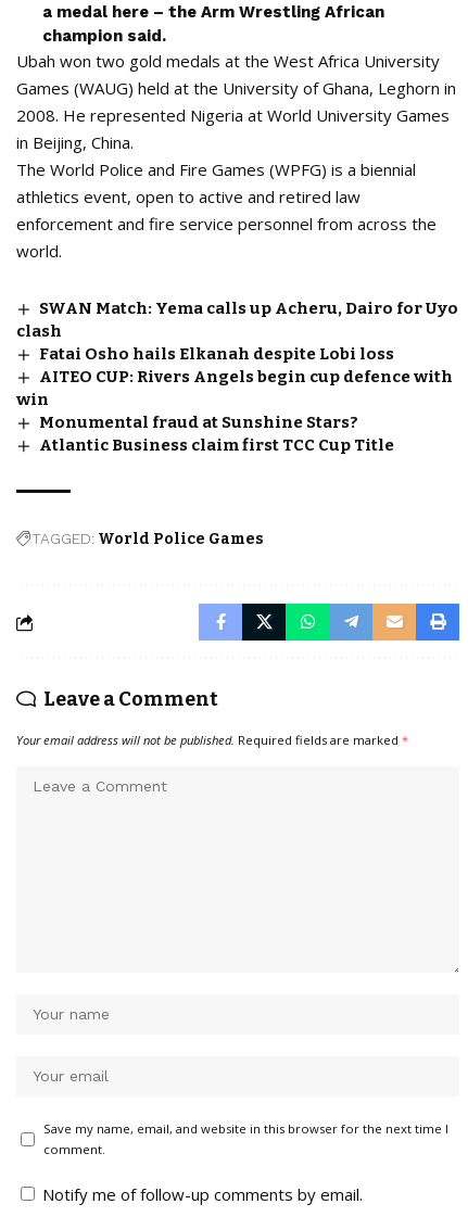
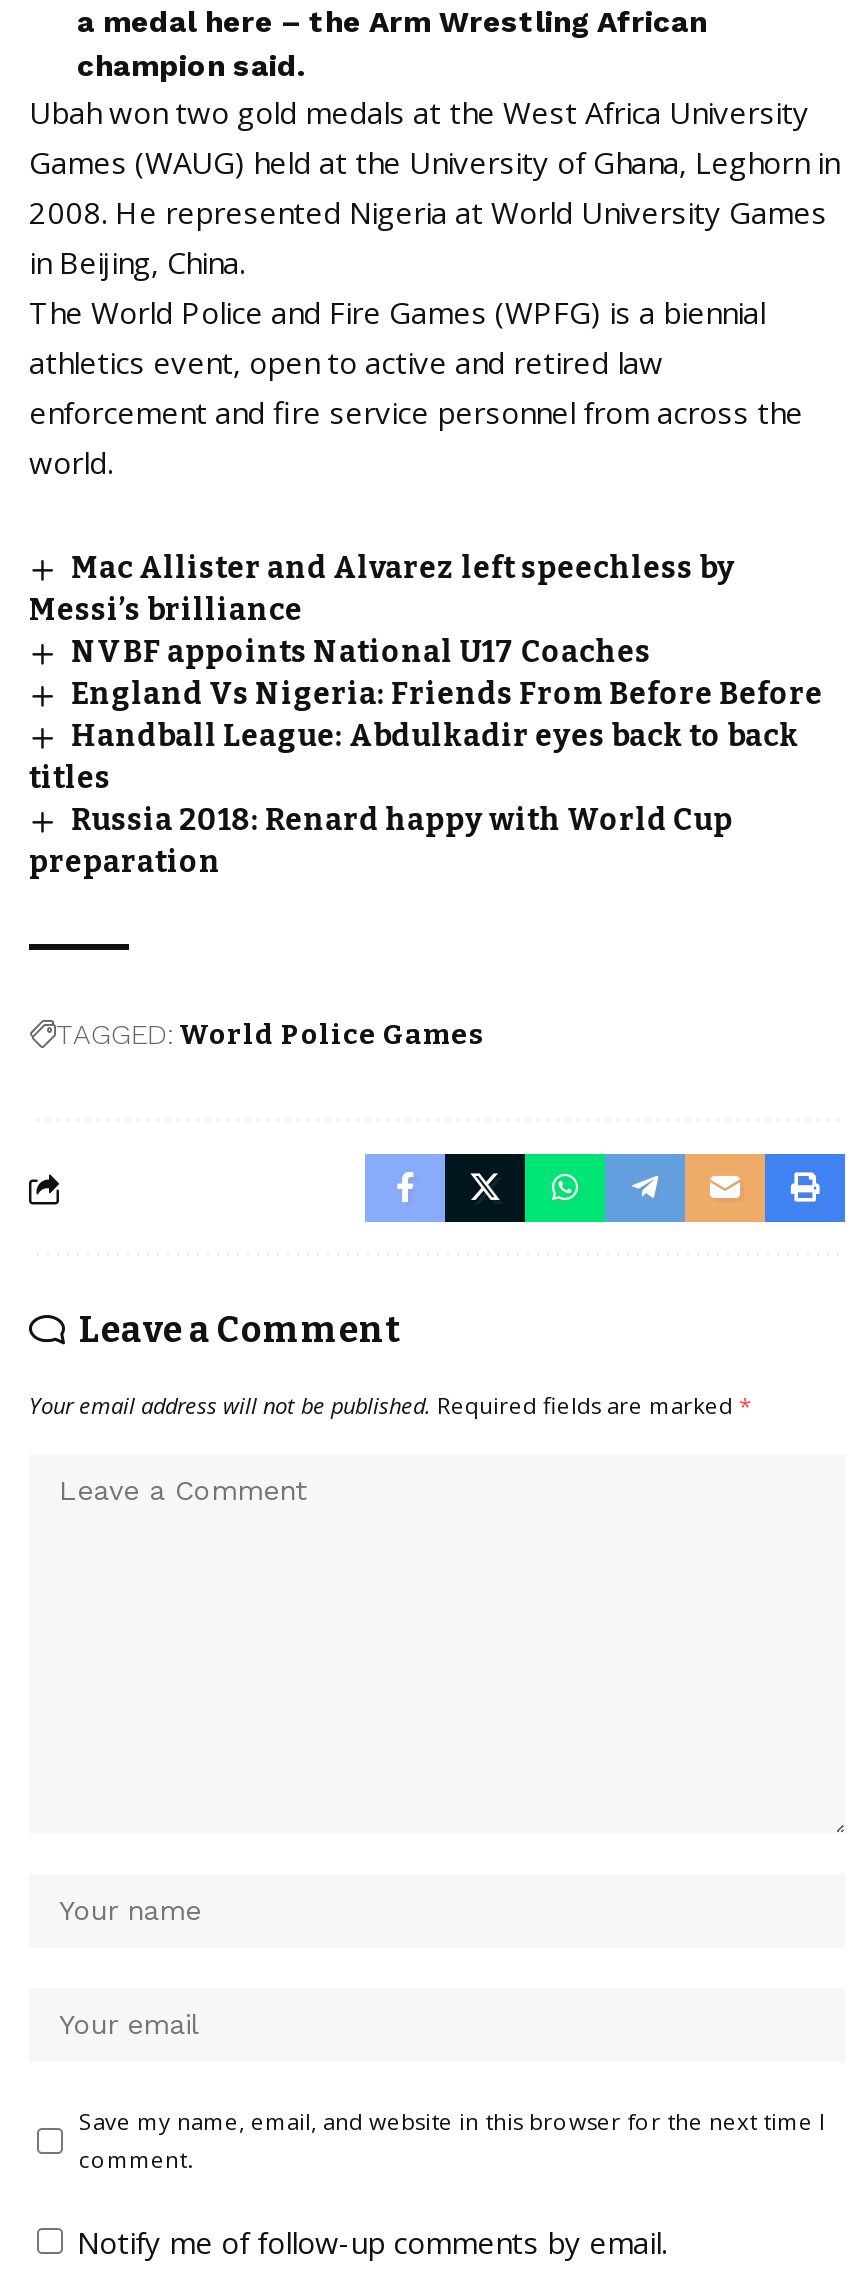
- SWAN Match: Yema calls up Acheru, Dairo for Uyo
- clash
- Fatai Osho hails Elkanah despite Lobi loss
- AITEO CUP: Rivers Angels begin cup defence with
- win
- Monumental fraud at Sunshine Stars?
- Atlantic Business claim first TCC Cup Title
+ Mac Allister and Alvarez left speechless by
+ Messi’s brilliance
+ NVBF appoints National U17 Coaches
+ England Vs Nigeria: Friends From Before Before
+ Handball League: Abdulkadir eyes back to back
+ titles
+ Russia 2018: Renard happy with World Cup
+ preparation
